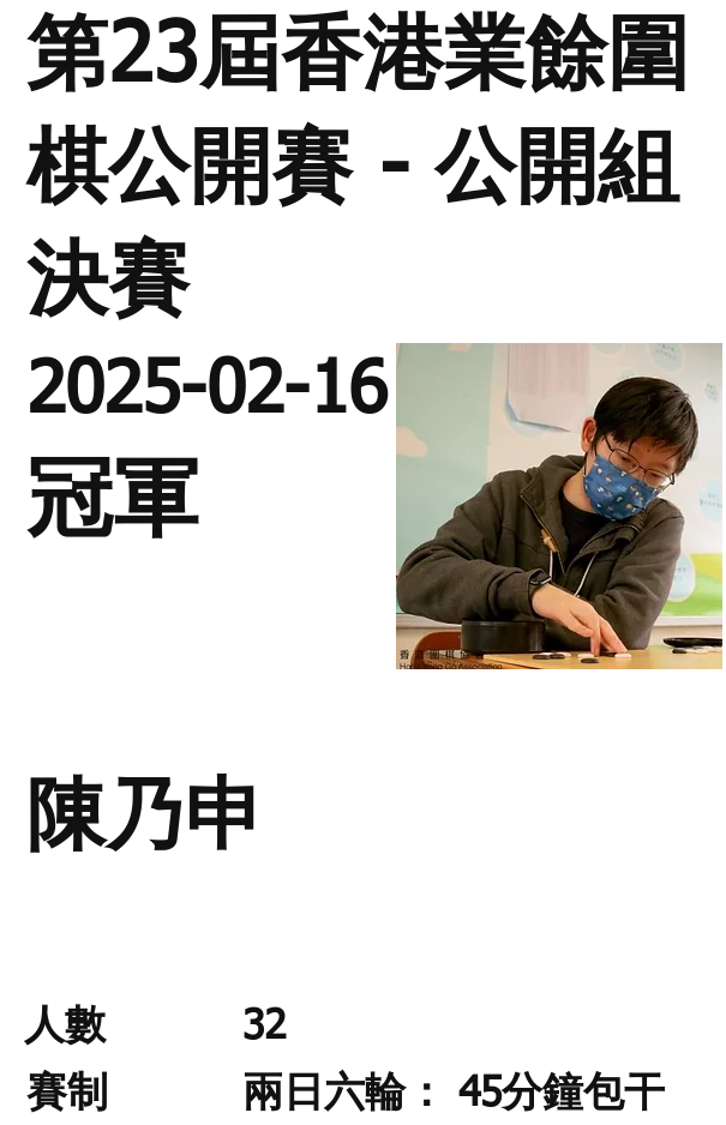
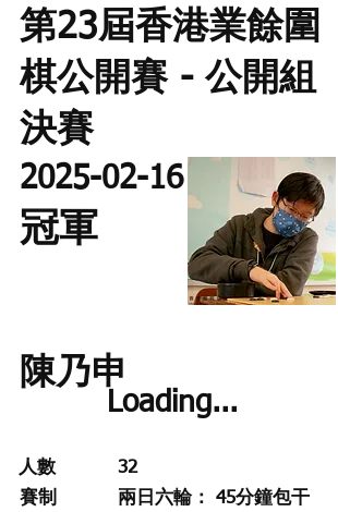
+ Loading...
